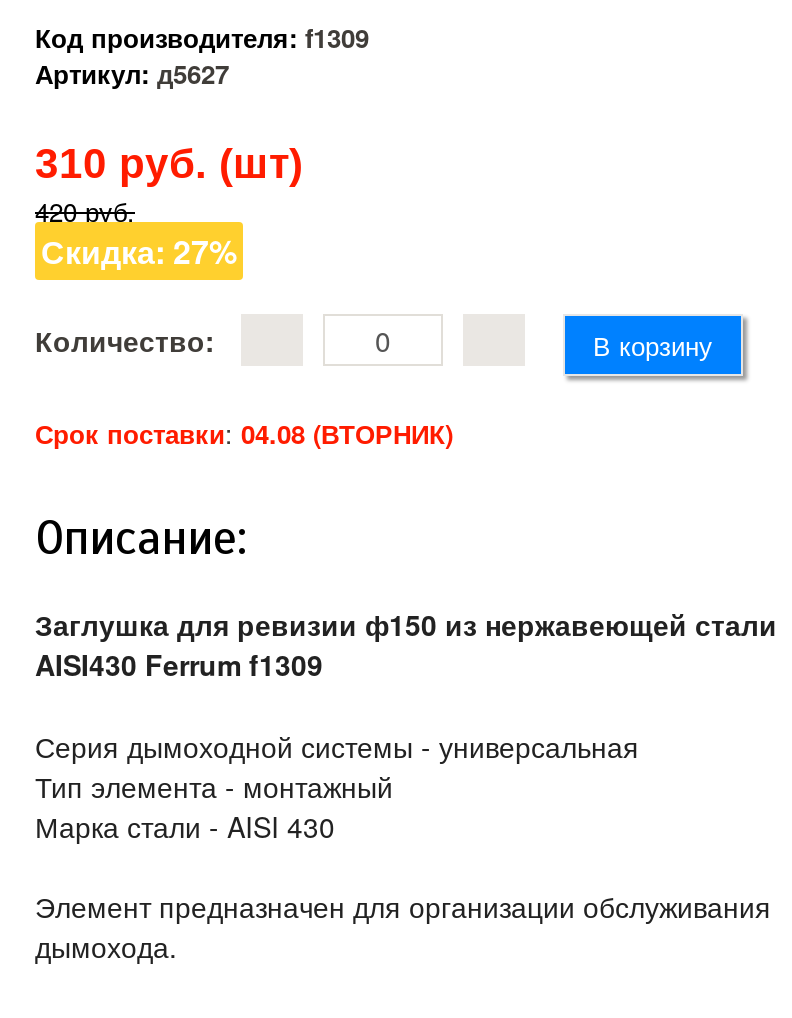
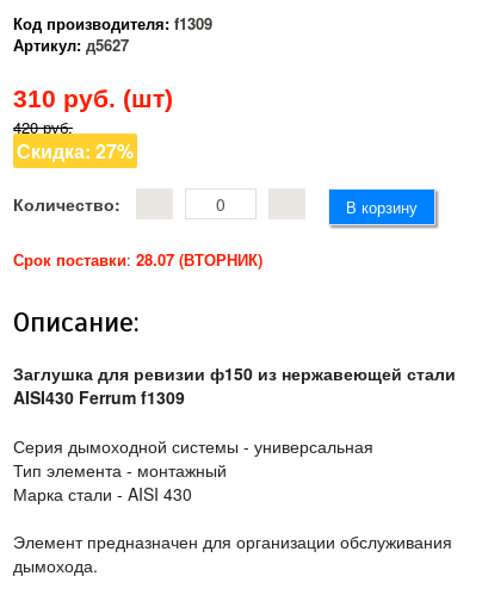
- Срок поставки: 04.08 (ВТОРНИК)
+ Срок поставки: 28.07 (ВТОРНИК)
